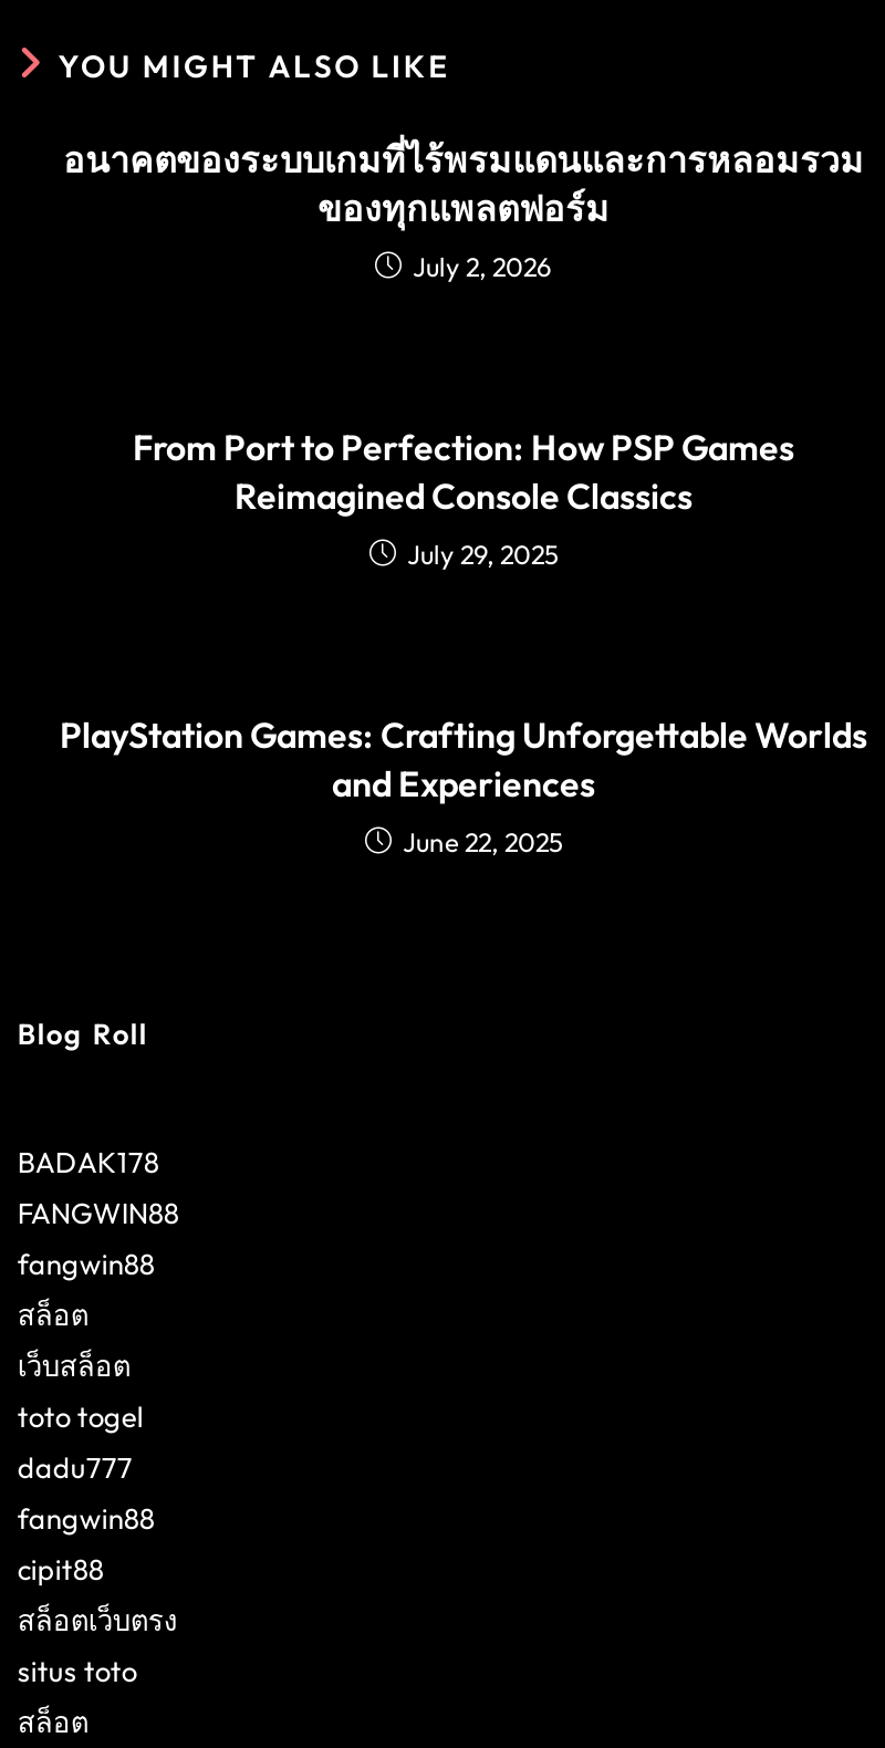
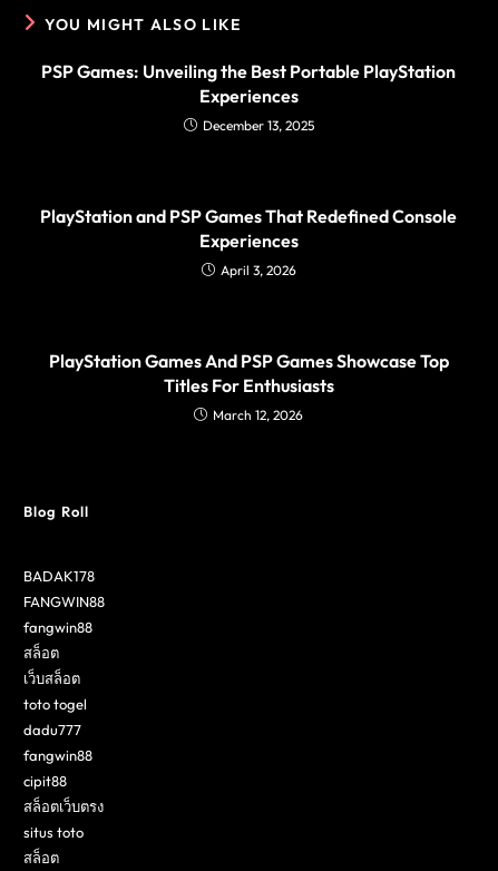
- อนาคตของระบบเกมที่ไร้พรมแดนและการหลอมรวม
- ของทุกแพลตฟอร์ม
- July 2, 2026
+ PSP Games: Unveiling the Best Portable PlayStation
+ Experiences
+ December 13, 2025

- From Port to Perfection: How PSP Games
- Reimagined Console Classics
- July 29, 2025
+ PlayStation and PSP Games That Redefined Console
+ Experiences
+ April 3, 2026

- PlayStation Games: Crafting Unforgettable Worlds
- and Experiences
- June 22, 2025
+ PlayStation Games And PSP Games Showcase Top
+ Titles For Enthusiasts
+ March 12, 2026
